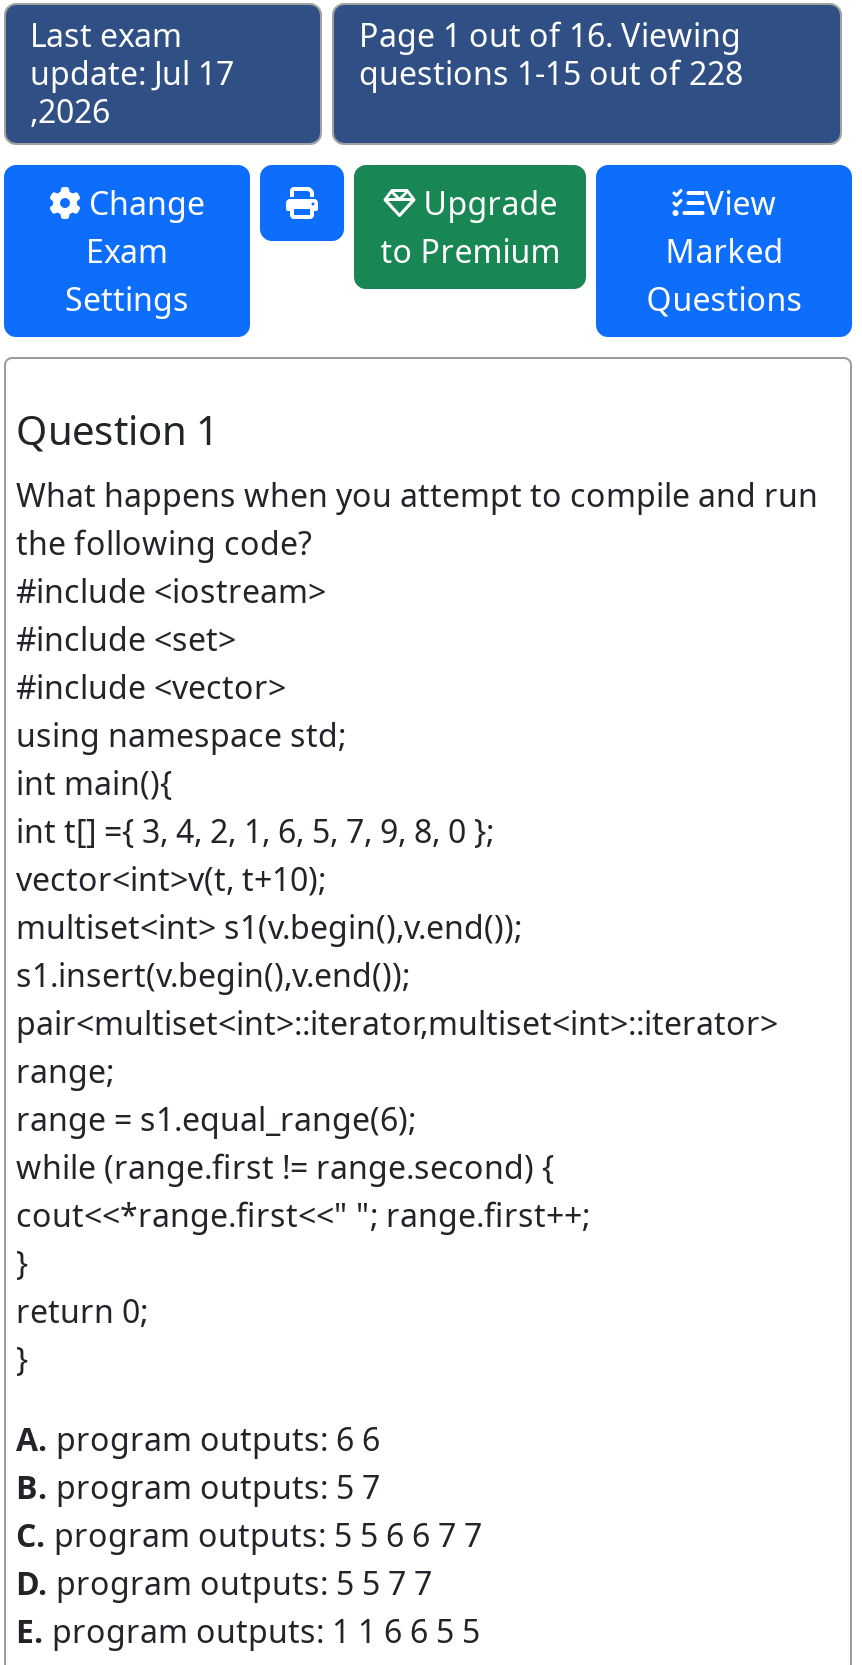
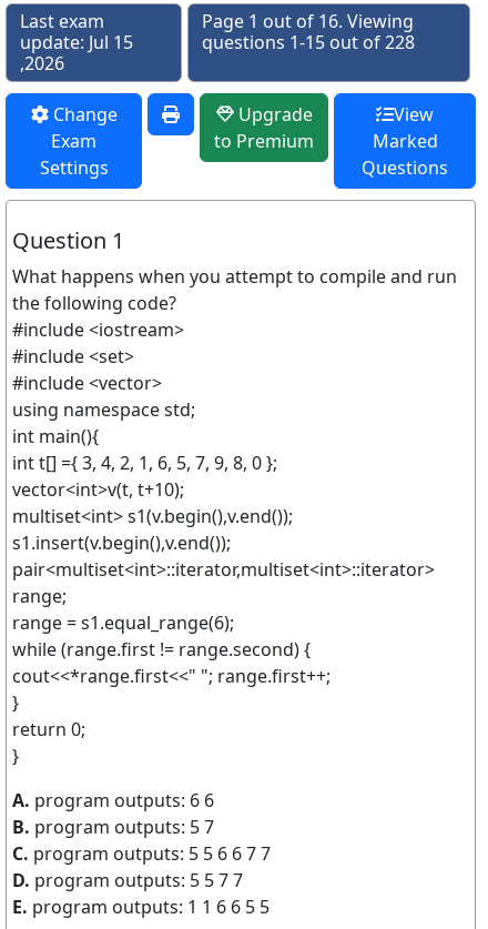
- update: Jul 17
+ update: Jul 15
